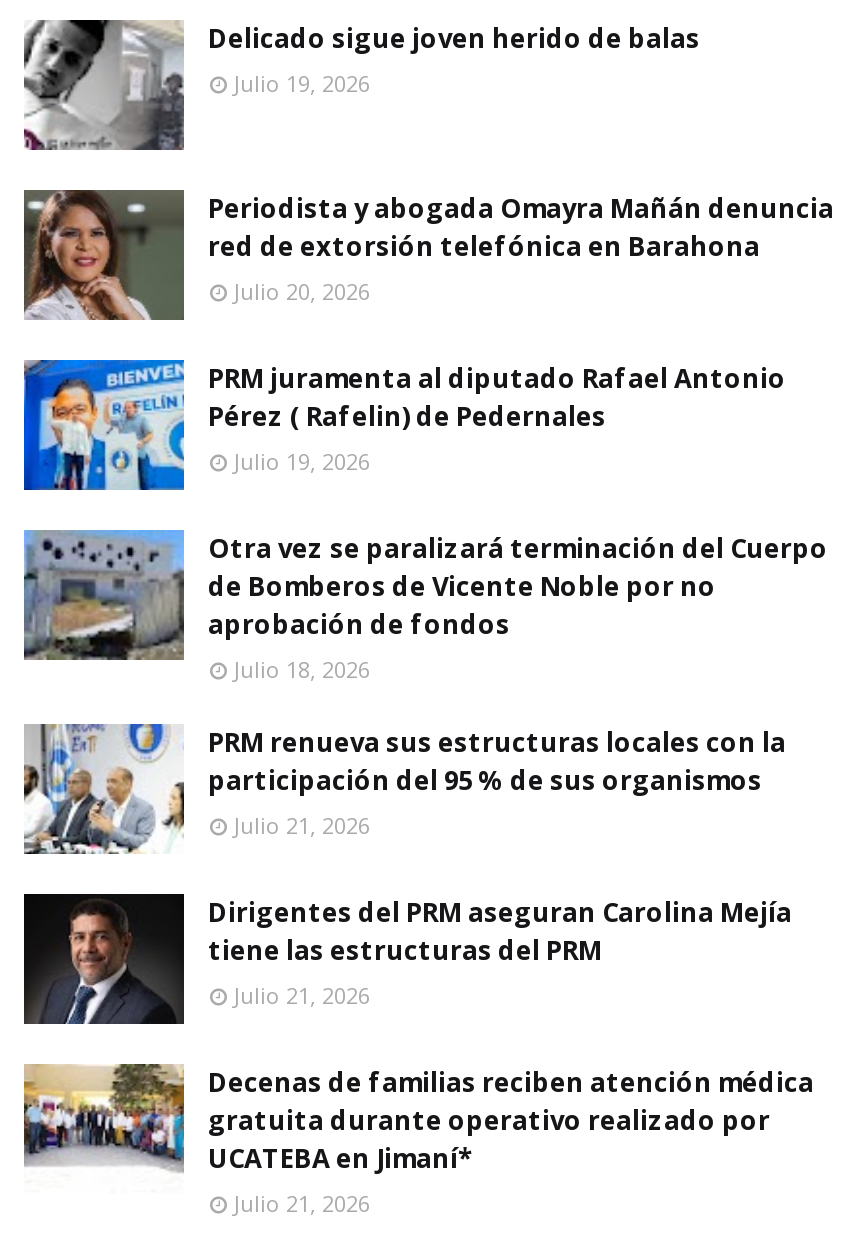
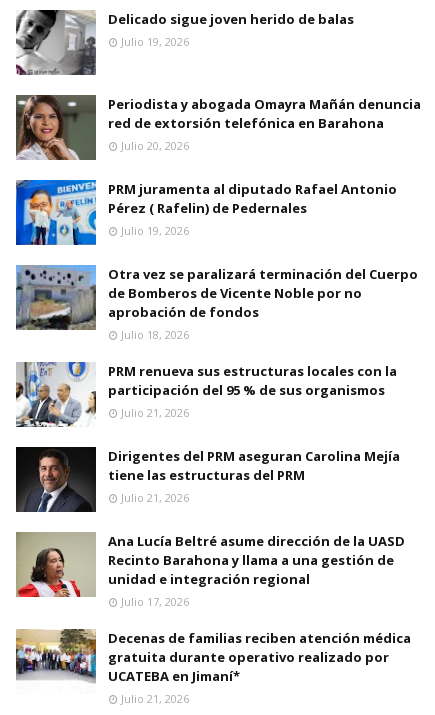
+ [image]
+ Ana Lucía Beltré asume dirección de la UASD
+ Recinto Barahona y llama a una gestión de
+ unidad e integración regional
+ Julio 17, 2026
